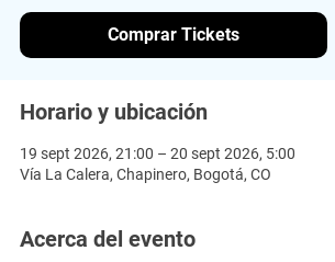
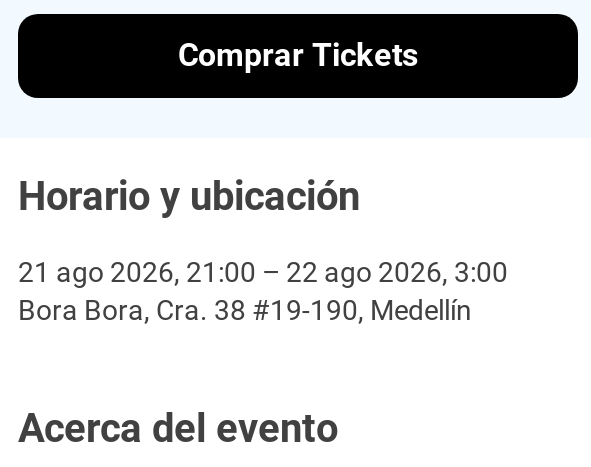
- 19 sept 2026, 21:00 – 20 sept 2026, 5:00
- Vía La Calera, Chapinero, Bogotá, CO
+ 21 ago 2026, 21:00 – 22 ago 2026, 3:00
+ Bora Bora, Cra. 38 #19-190, Medellín
